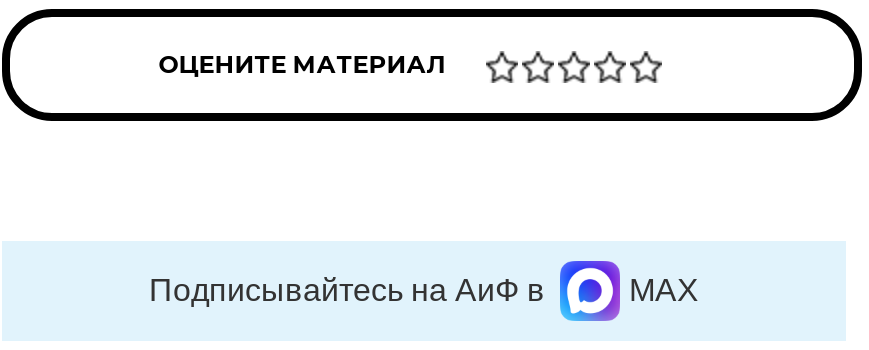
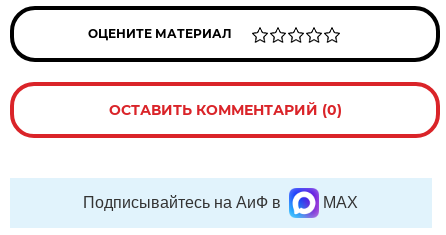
+ ОСТАВИТЬ КОММЕНТАРИЙ (0)
